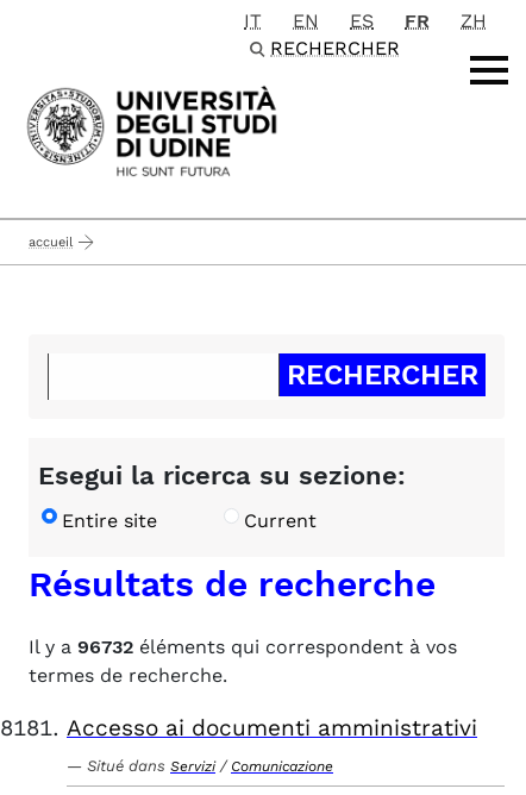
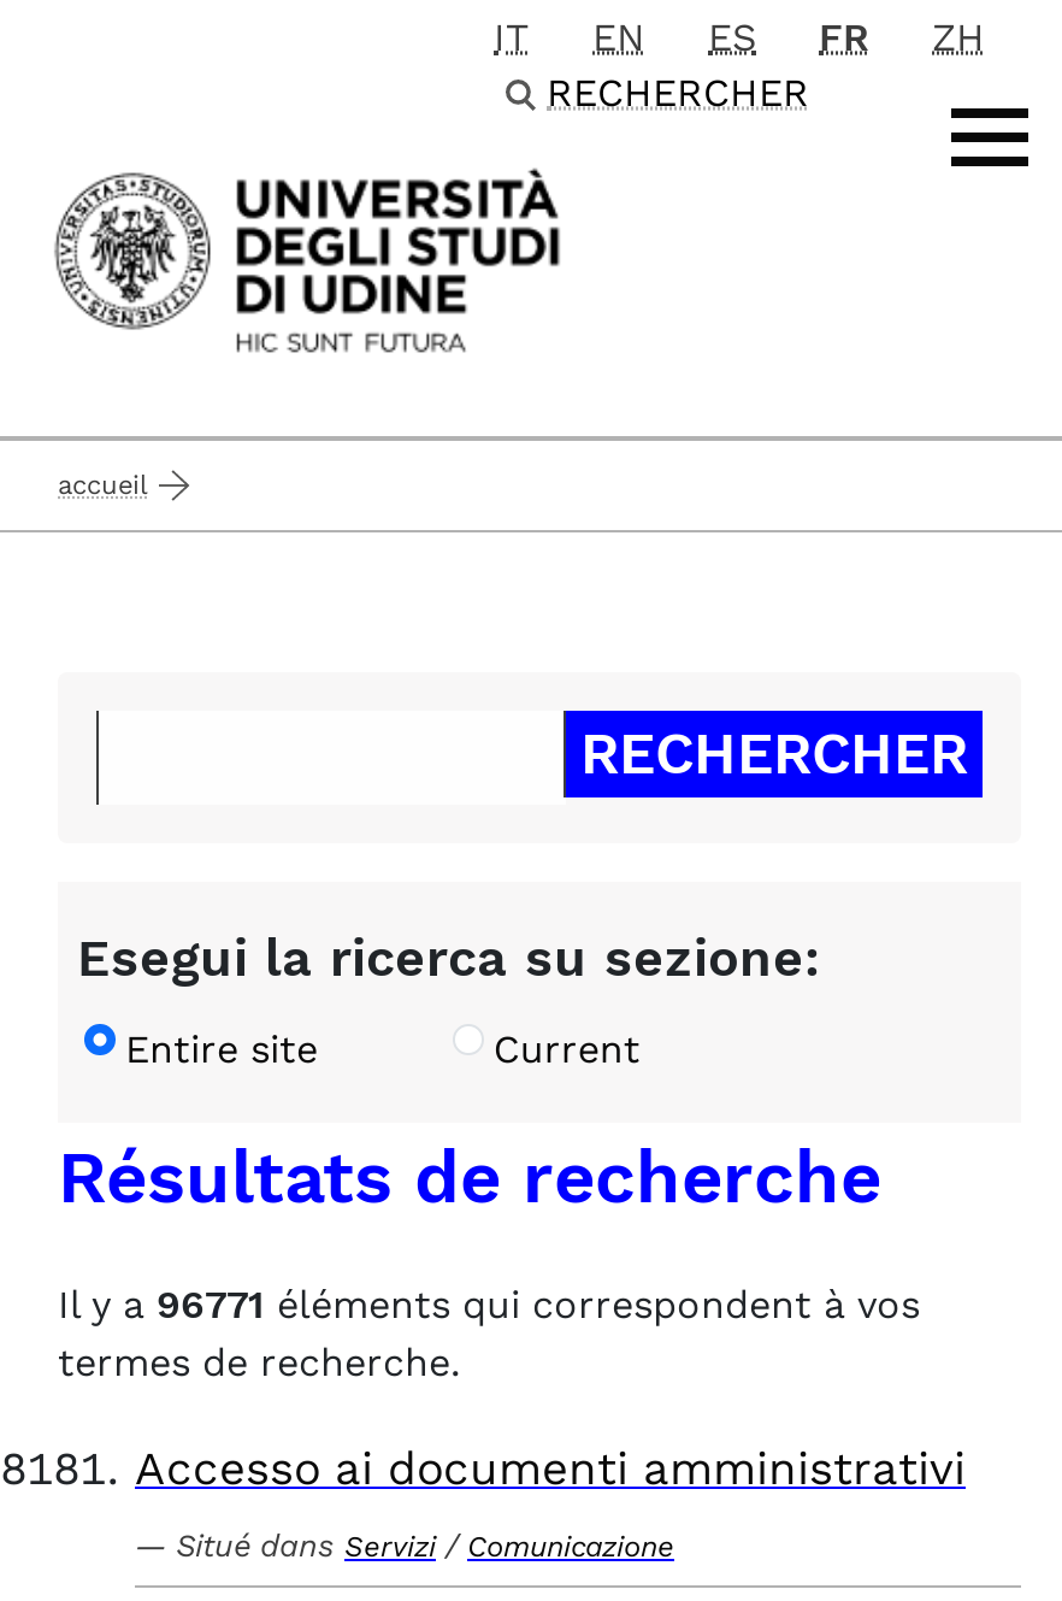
- Il y a 96732 éléments qui correspondent à vos
+ Il y a 96771 éléments qui correspondent à vos
